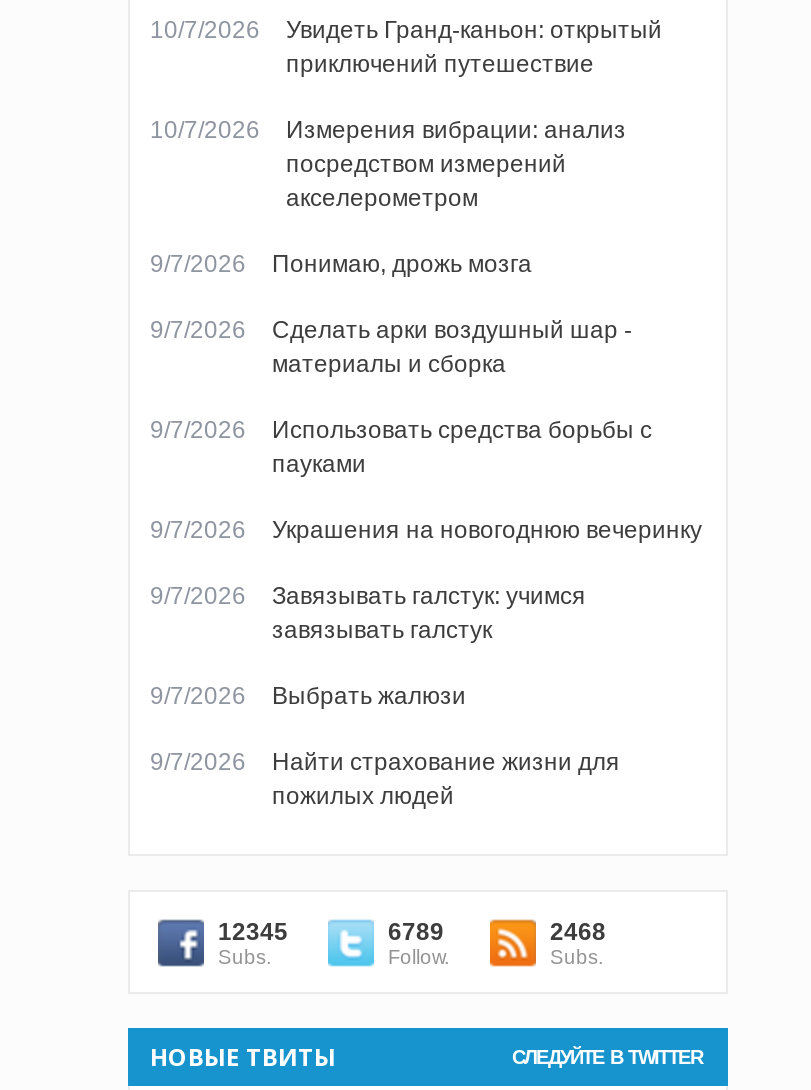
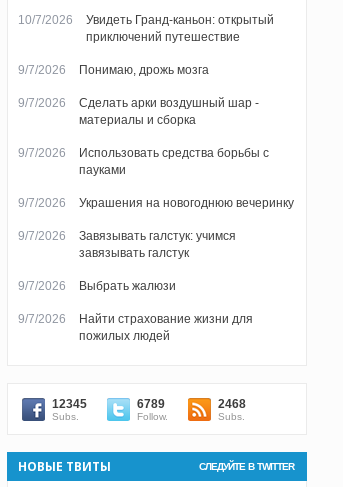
- 10/7/2026
- Измерения вибрации: анализ
- посредством измерений
- акселерометром
